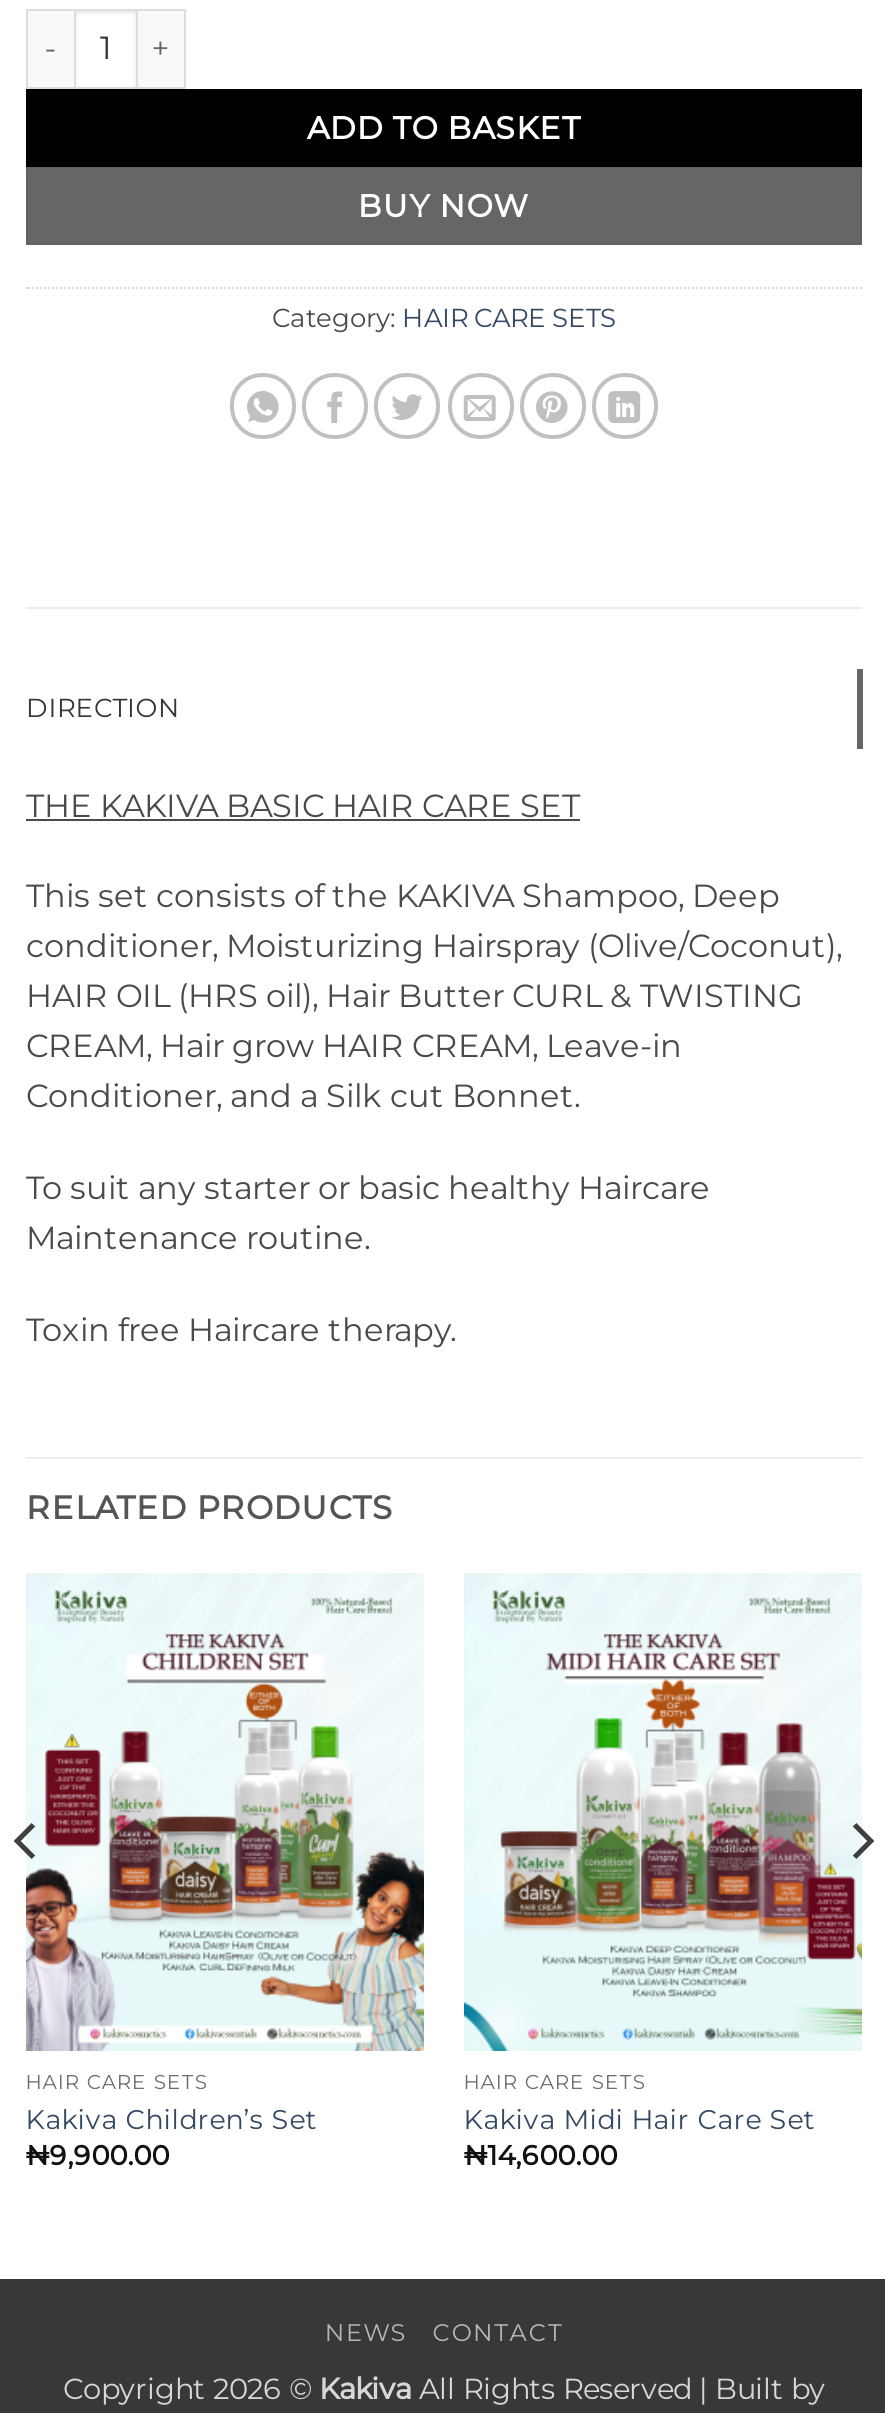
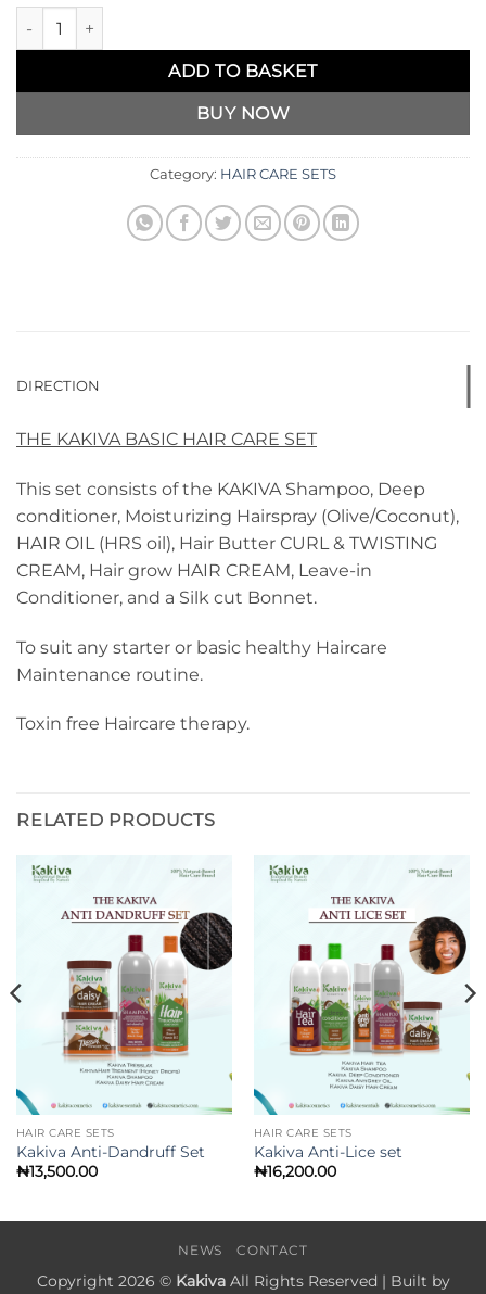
- [image]
- Kakiva Children’s Set
+ [image]
+ Kakiva Anti-Dandruff Set

- [image]
- Kakiva Midi Hair Care Set
- ₦14,600.00
+ [image]
+ Kakiva Anti-Lice set
+ ₦16,200.00

- ₦9,900.00
+ ₦13,500.00
